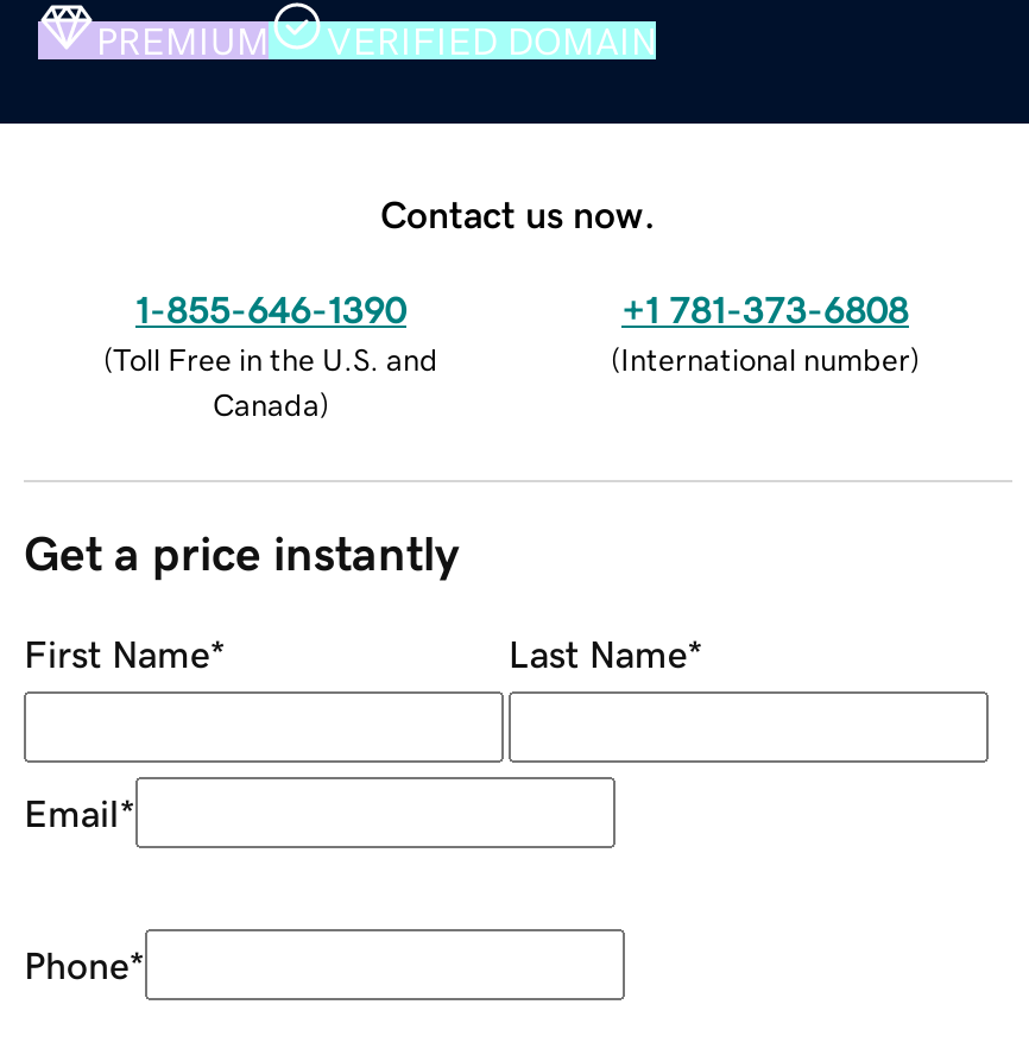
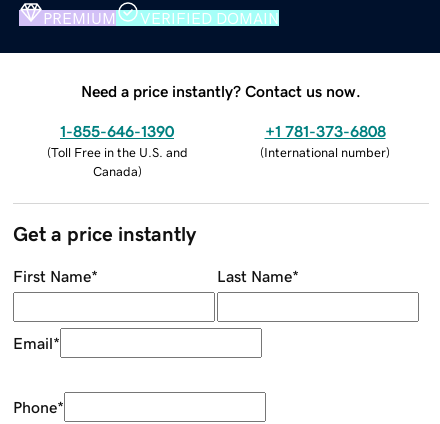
- Contact us now.
+ Need a price instantly? Contact us now.
